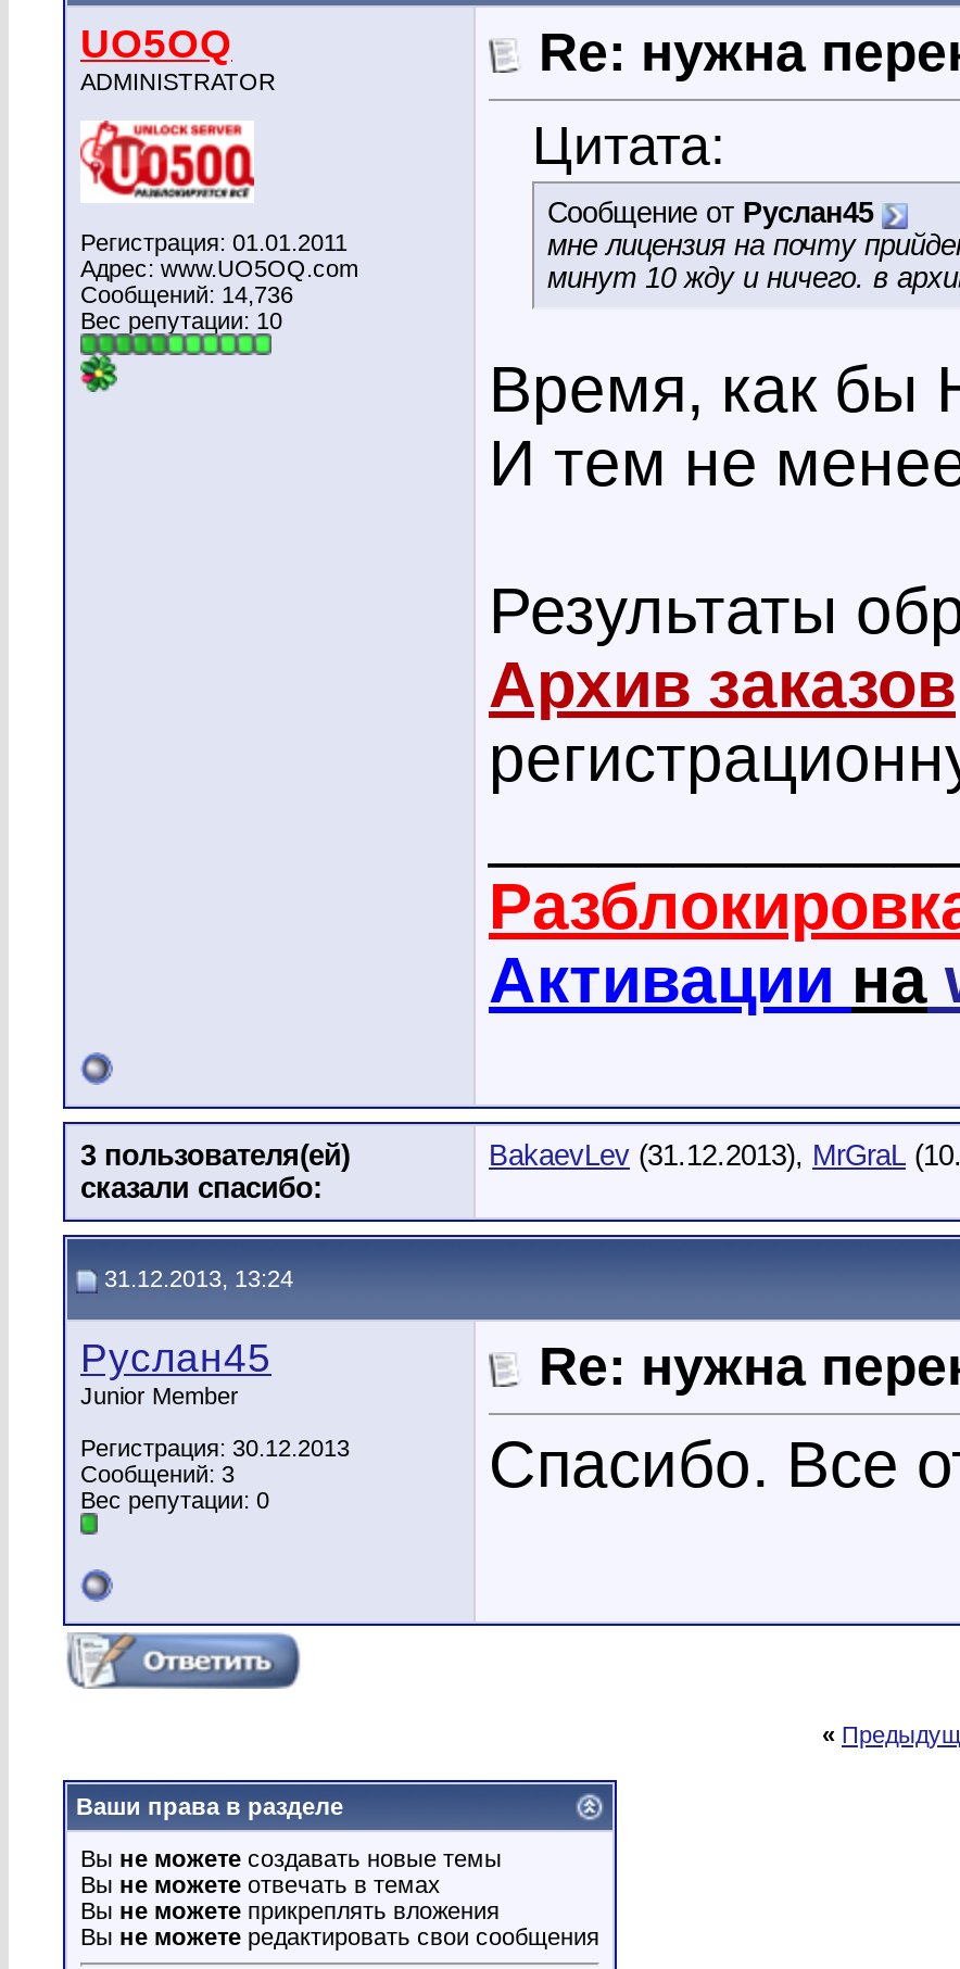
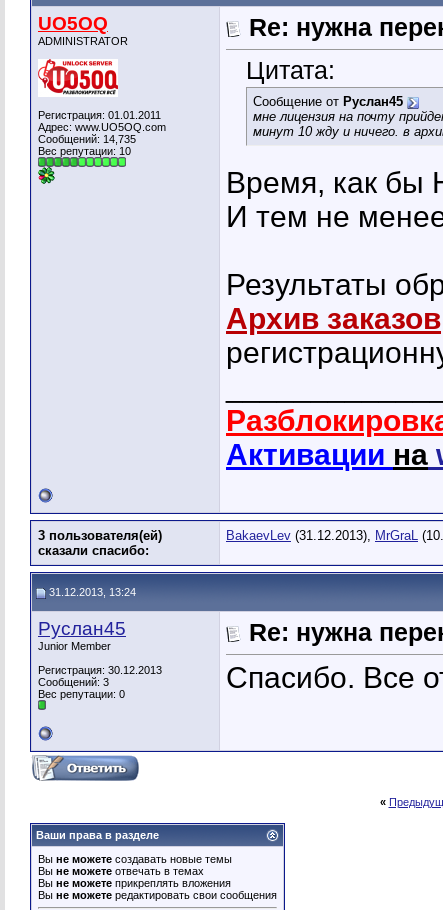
- Сообщений: 14,736
+ Сообщений: 14,735
